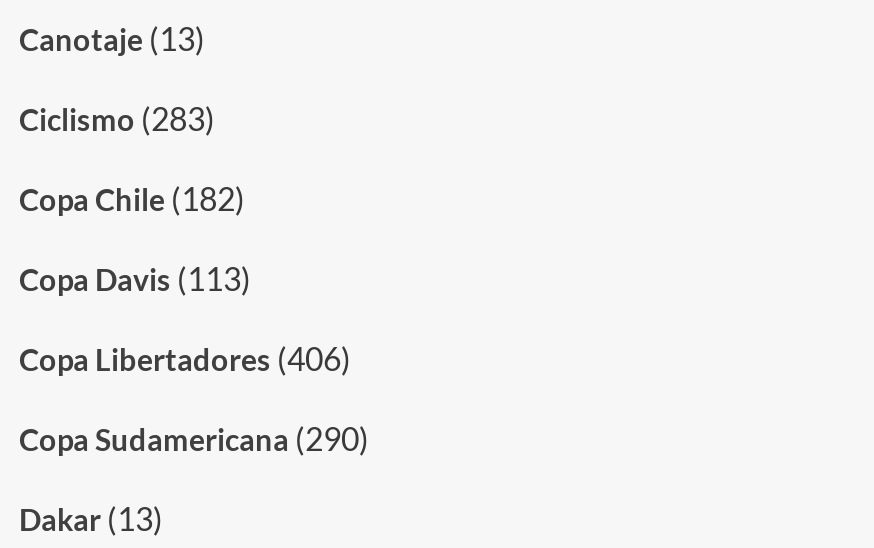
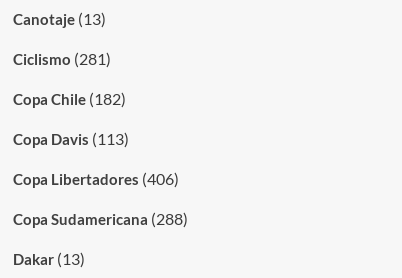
- Ciclismo (283)
+ Ciclismo (281)

- Copa Sudamericana (290)
+ Copa Sudamericana (288)
